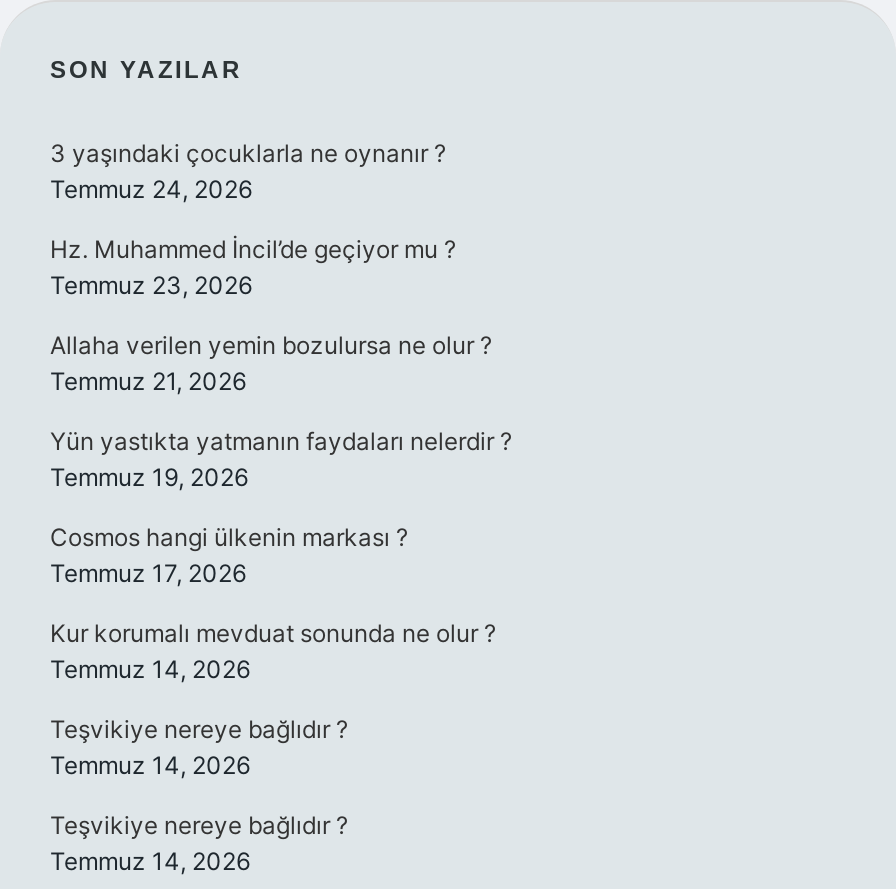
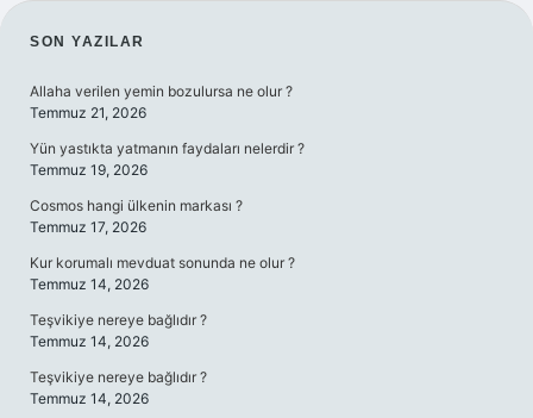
- 3 yaşındaki çocuklarla ne oynanır ?
- Temmuz 24, 2026
- Hz. Muhammed İncil’de geçiyor mu ?
- Temmuz 23, 2026
